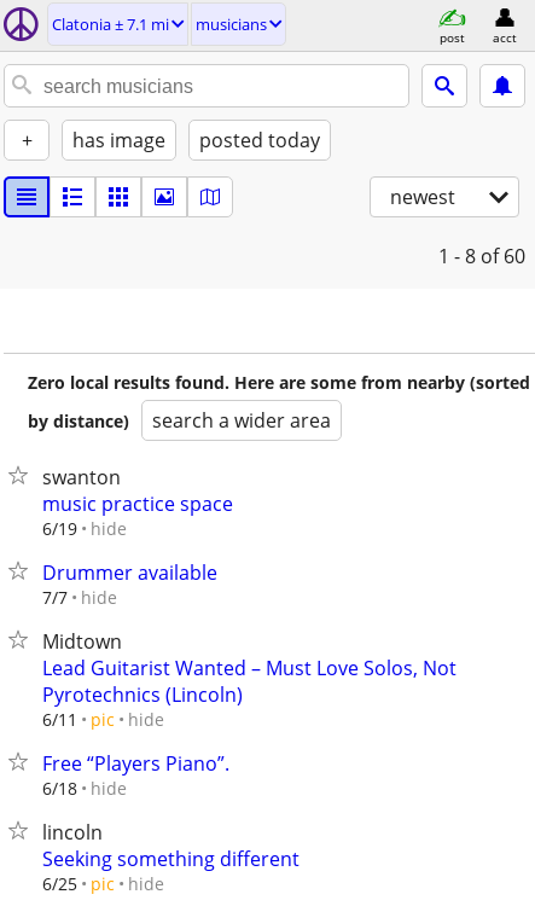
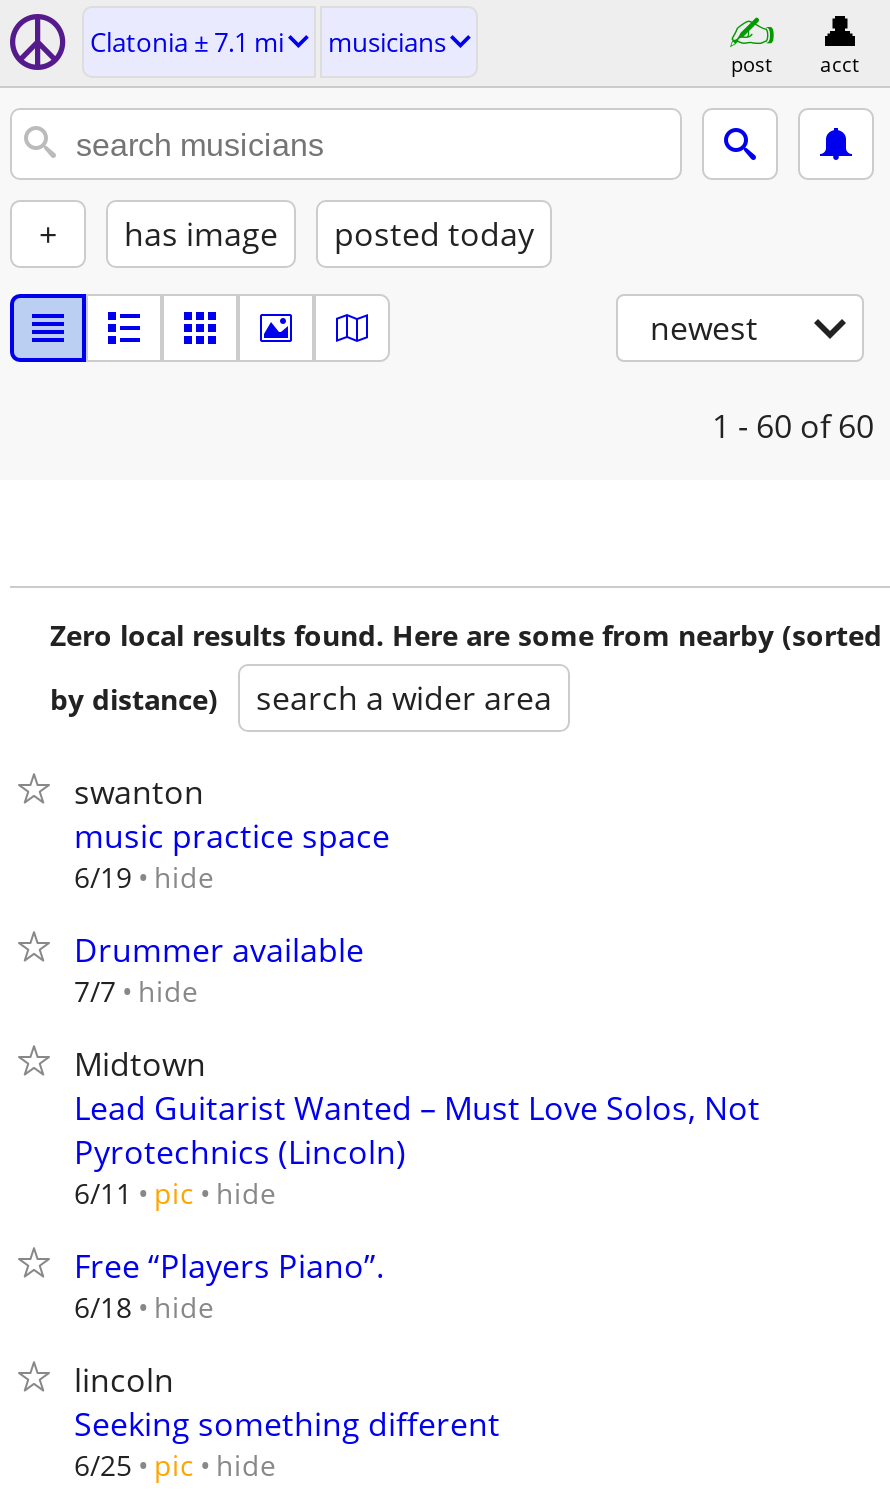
- 1 - 8 of 60
+ 1 - 60 of 60
